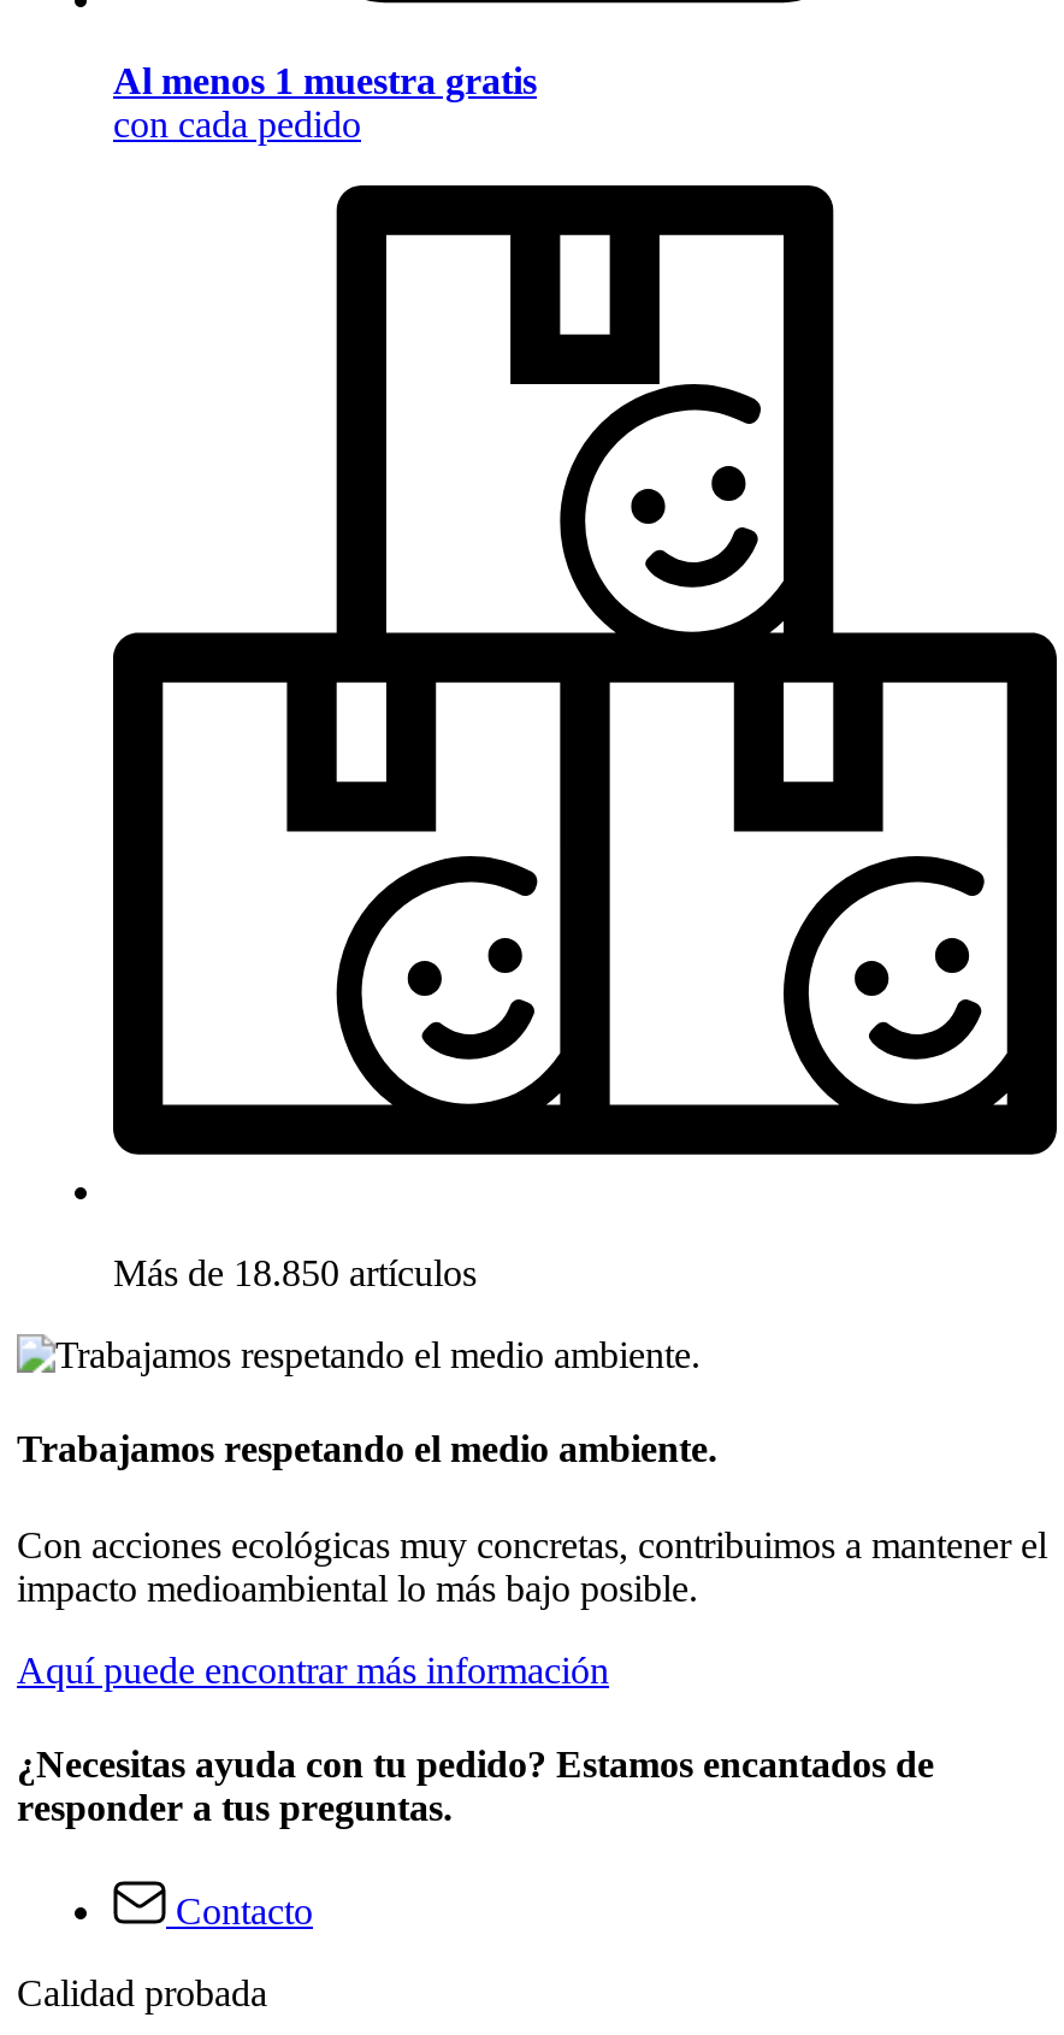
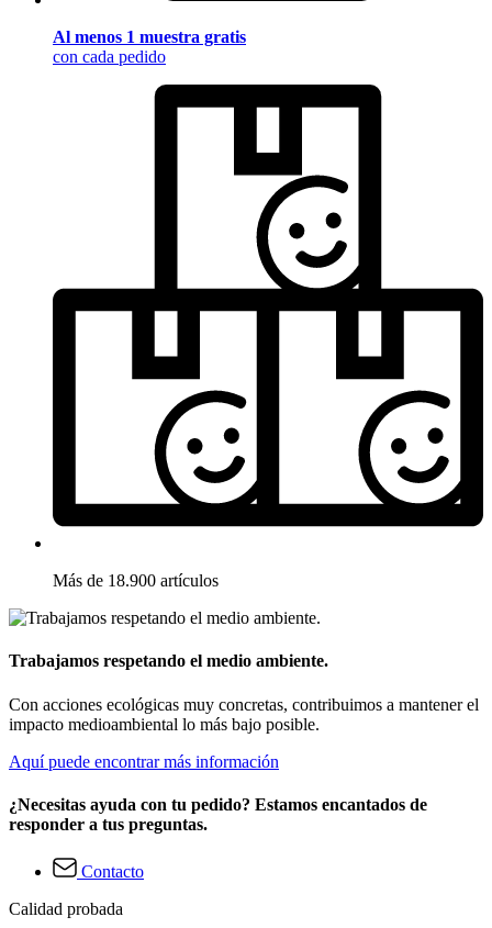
- Más de 18.850 artículos
+ Más de 18.900 artículos
